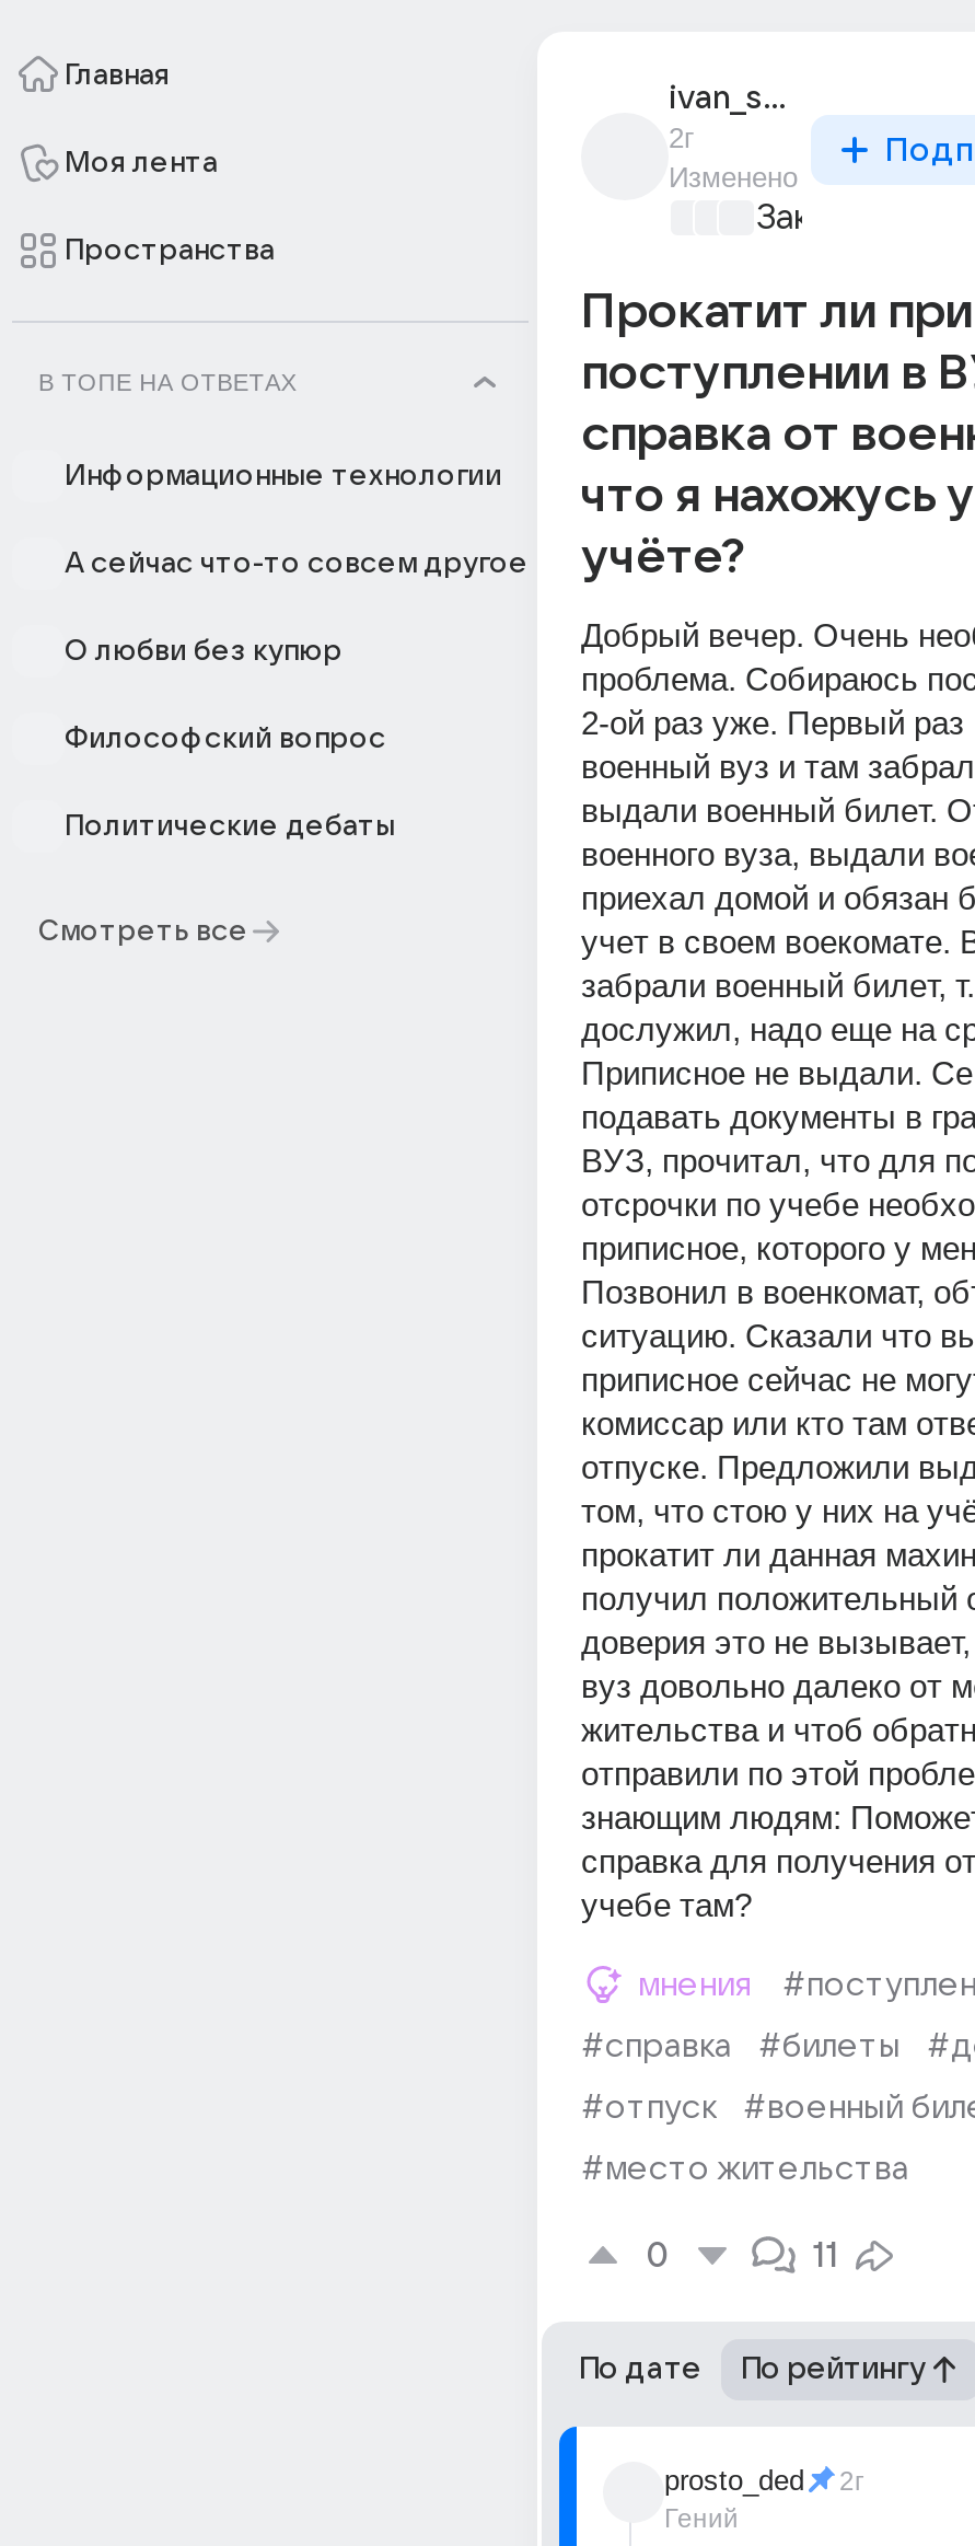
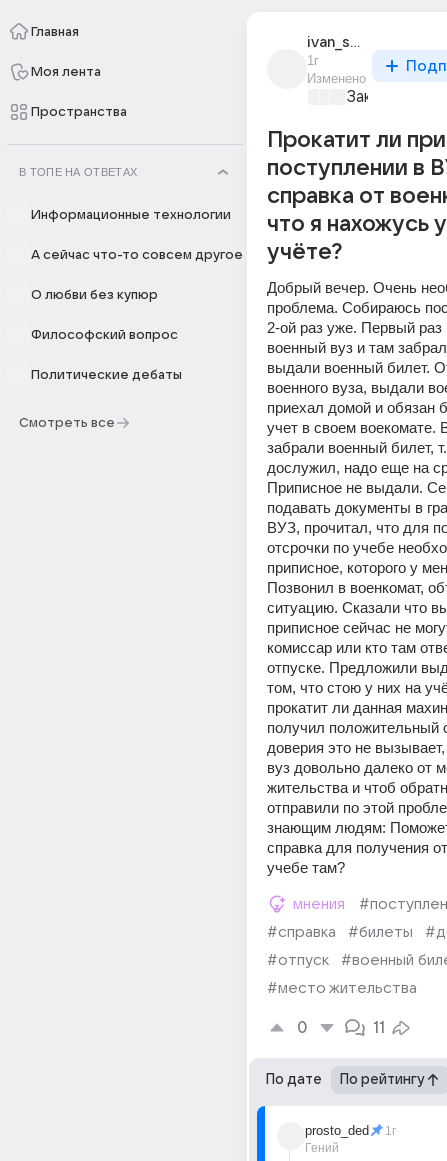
- 2г
+ 1г

- prosto_ded 2г
+ prosto_ded 1г
